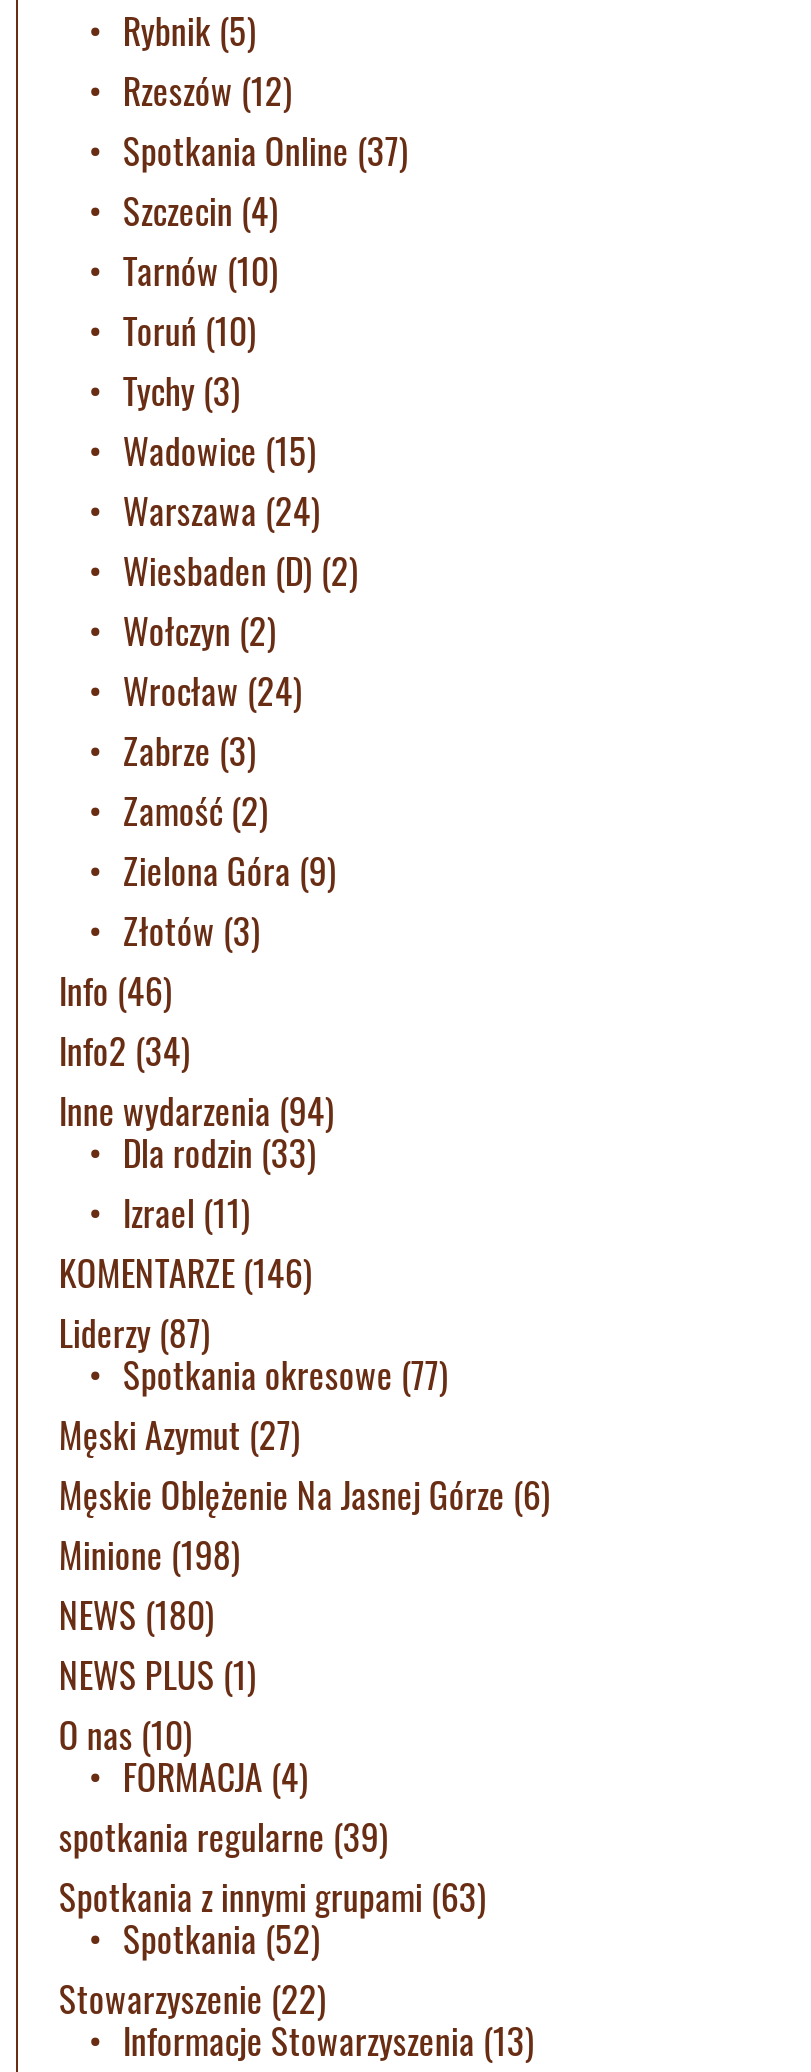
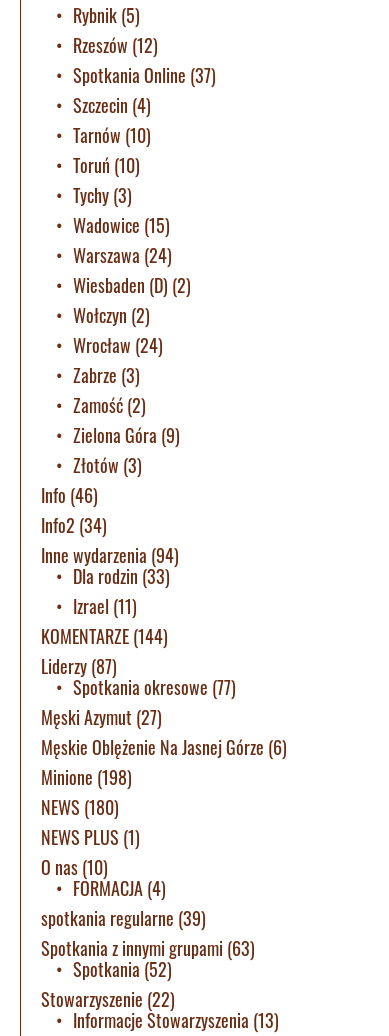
- KOMENTARZE (146)
+ KOMENTARZE (144)
